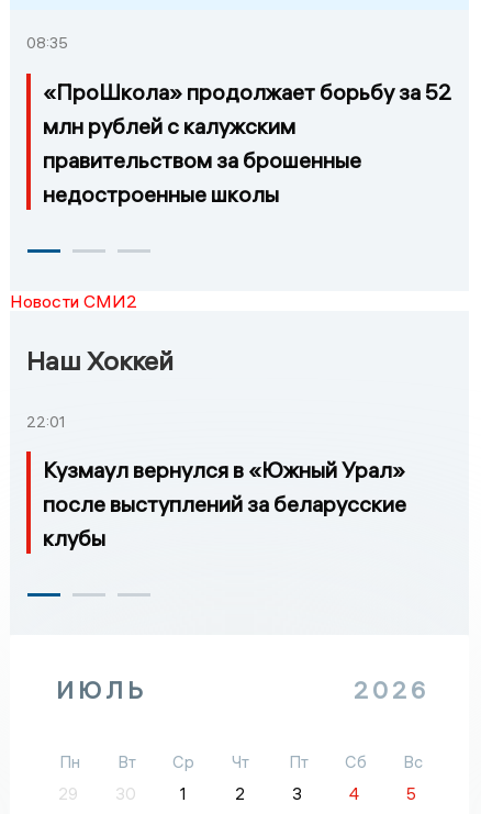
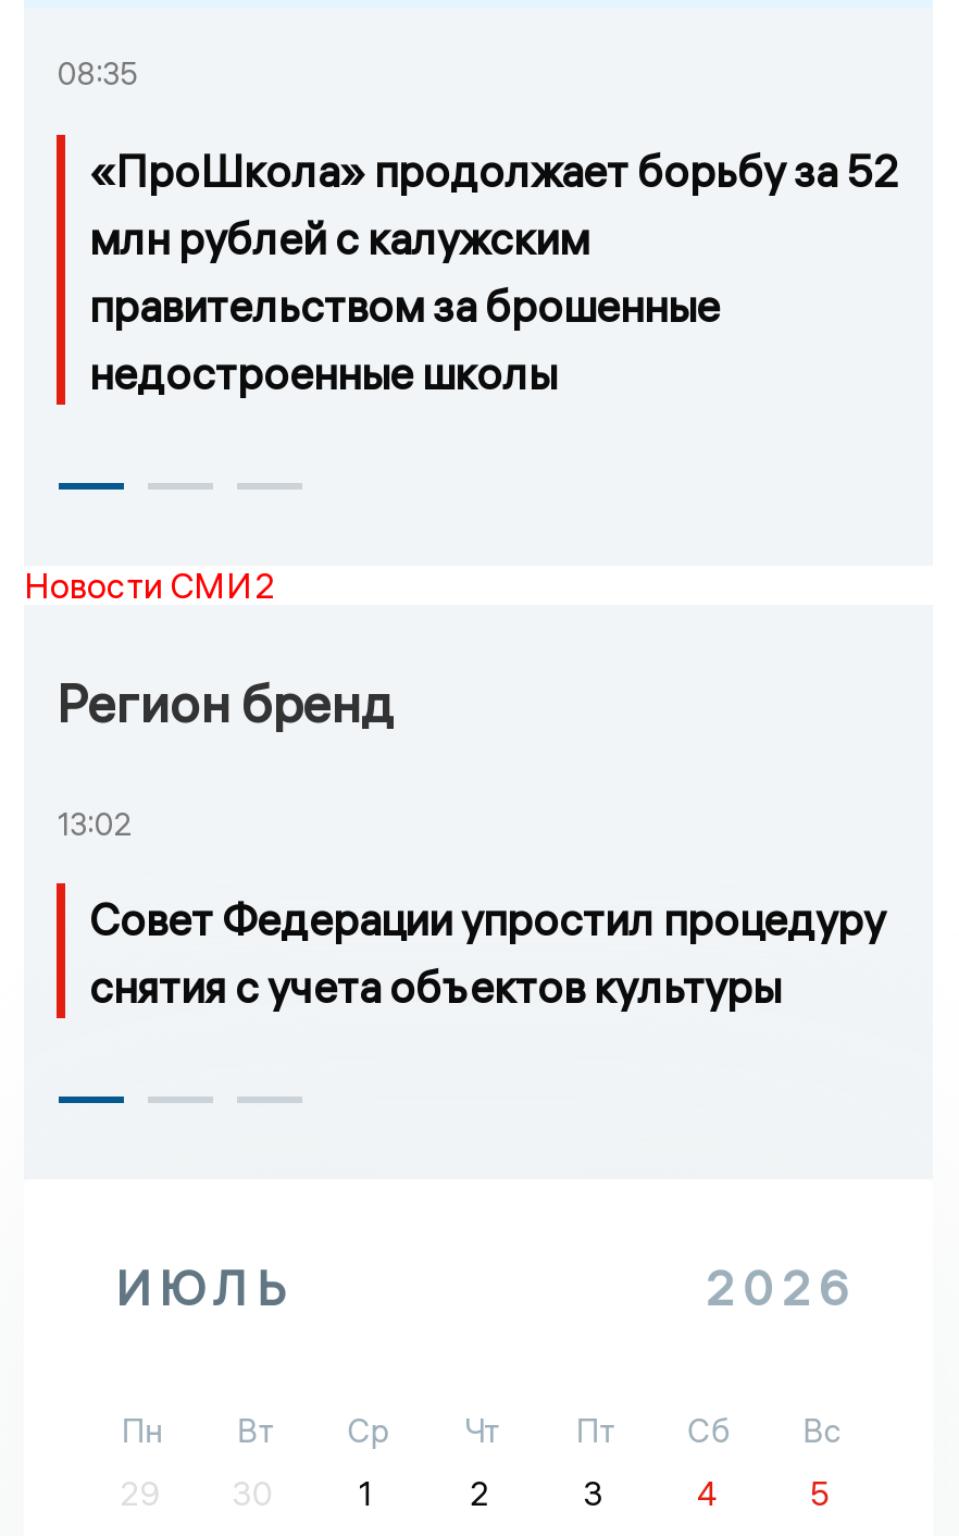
- Наш Хоккей
+ Регион бренд

- 22:01
+ 13:02

- Кузмаул вернулся в «Южный Урал»
- после выступлений за беларусские
- клубы
+ Совет Федерации упростил процедуру
+ снятия с учета объектов культуры
